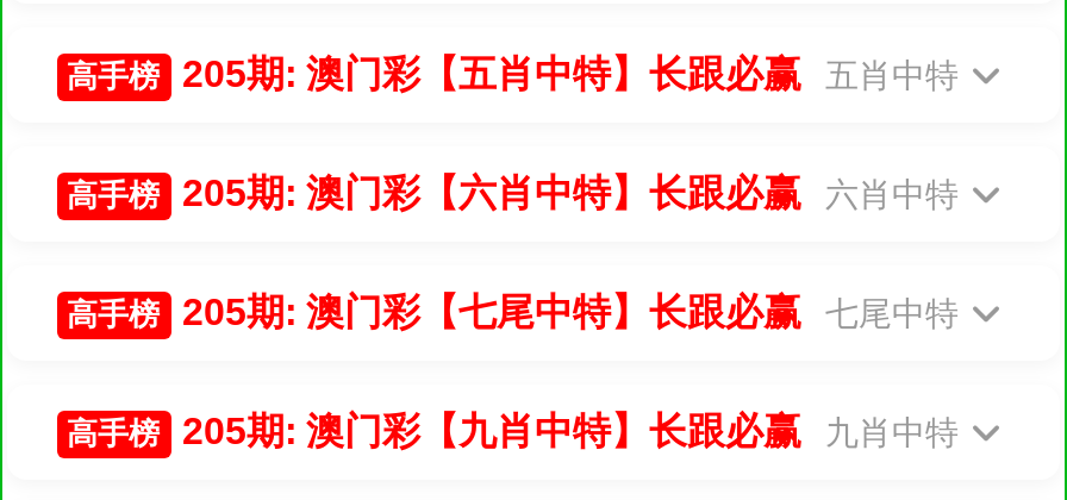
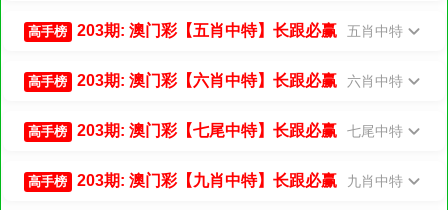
- 205期: 澳门彩【五肖中特】长跟必赢
+ 203期: 澳门彩【五肖中特】长跟必赢

- 205期: 澳门彩【六肖中特】长跟必赢
+ 203期: 澳门彩【六肖中特】长跟必赢

- 205期: 澳门彩【七尾中特】长跟必赢
+ 203期: 澳门彩【七尾中特】长跟必赢

- 205期: 澳门彩【九肖中特】长跟必赢
+ 203期: 澳门彩【九肖中特】长跟必赢
